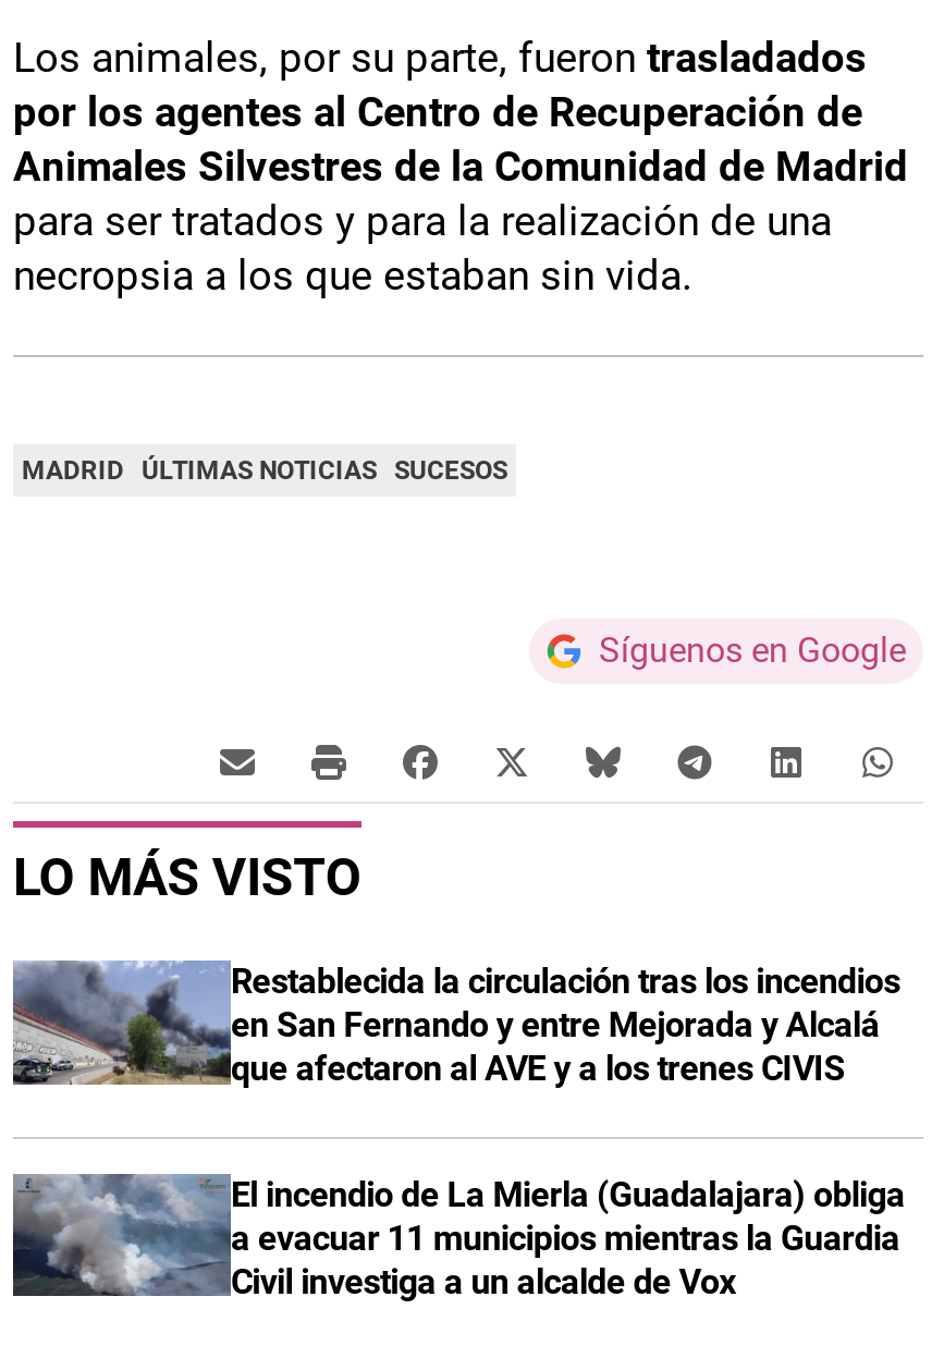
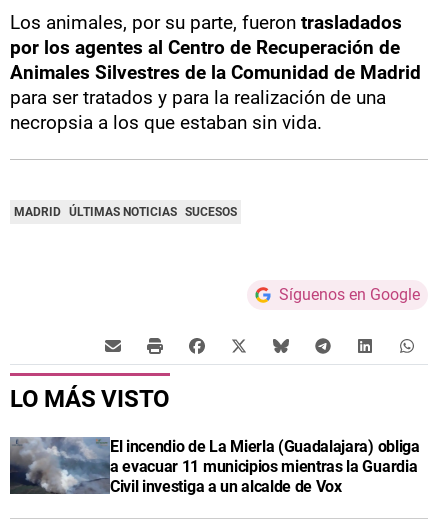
- [image]
- Restablecida la circulación tras los incendios
- en San Fernando y entre Mejorada y Alcalá
- que afectaron al AVE y a los trenes CIVIS
